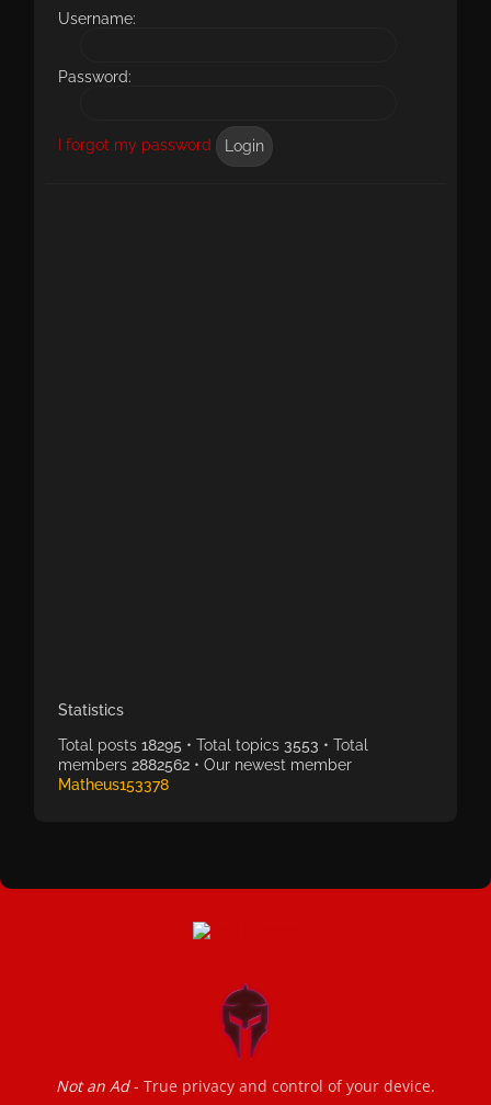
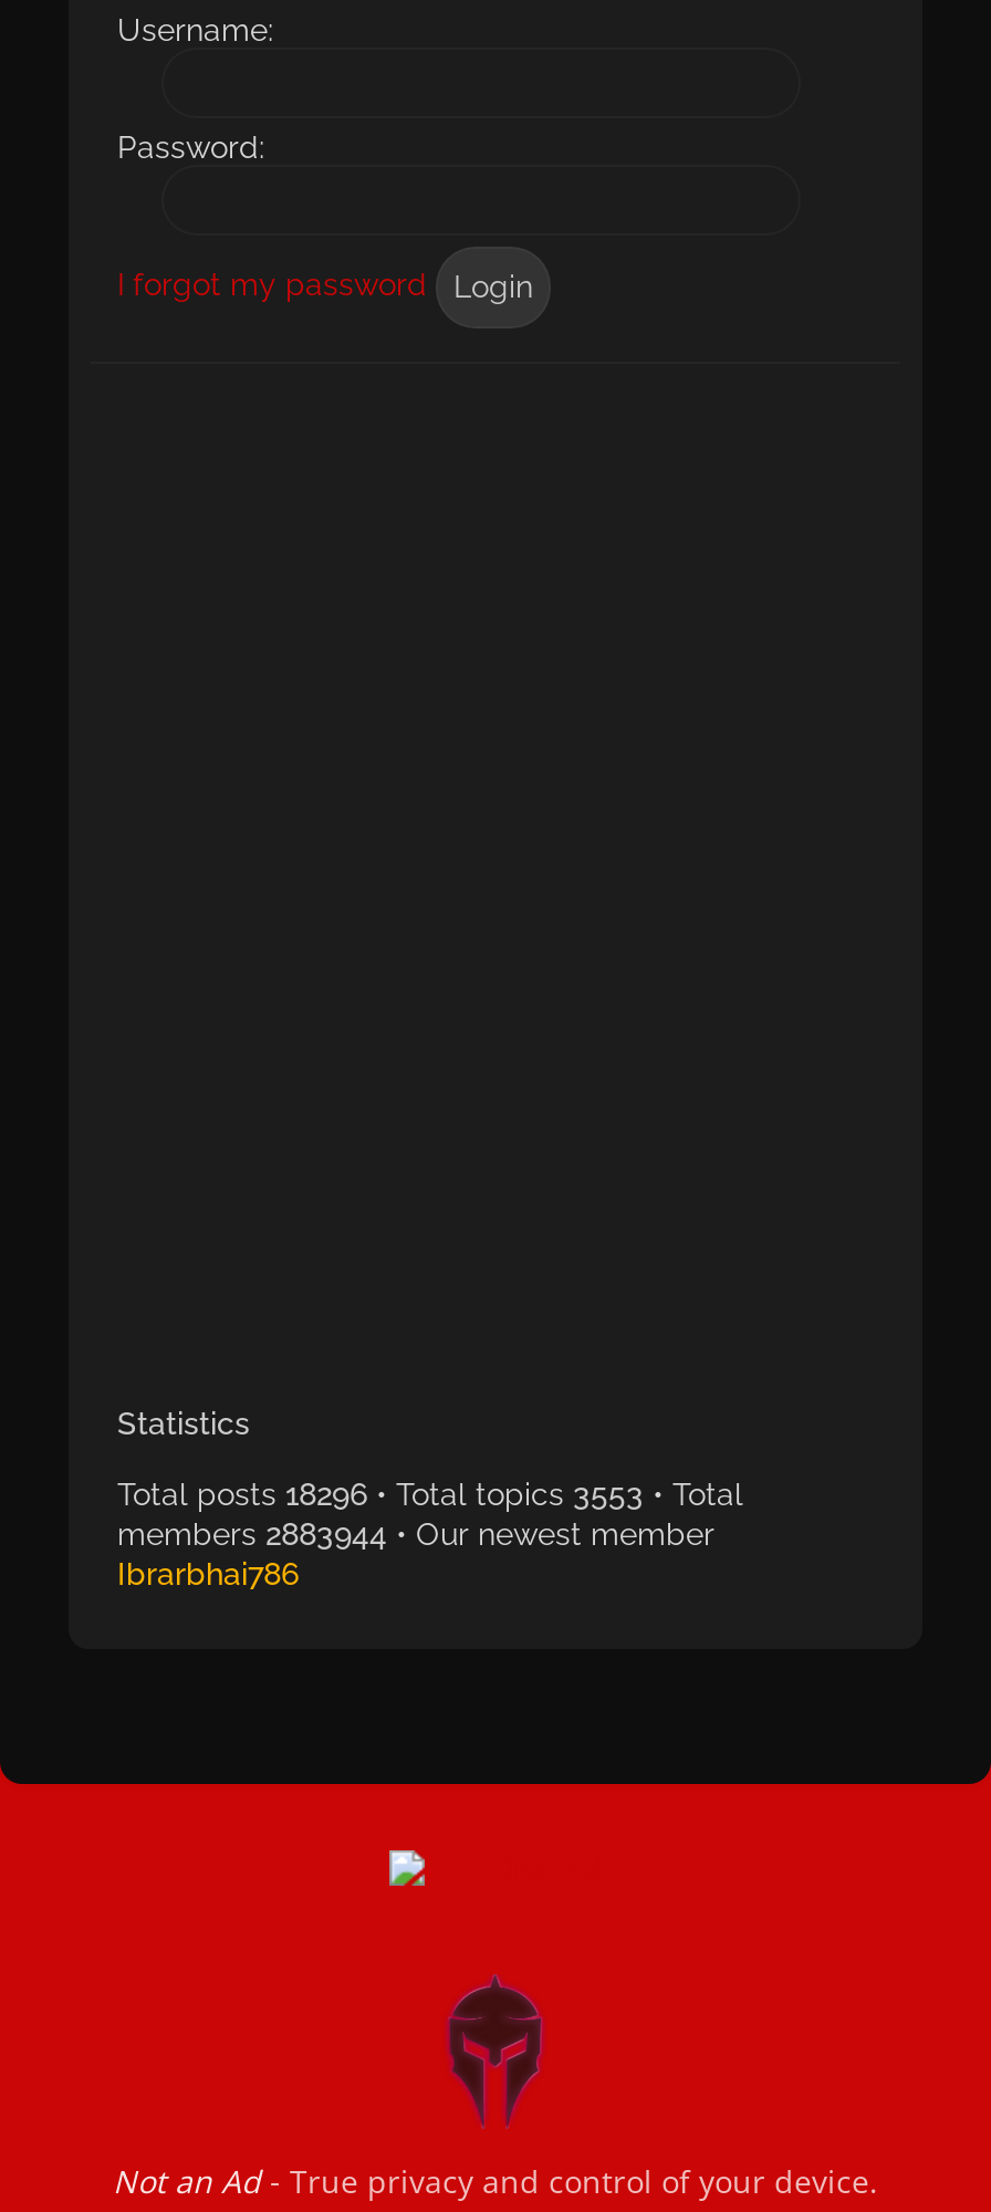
- Total posts 18295 • Total topics 3553 • Total
- members 2882562 • Our newest member
- Matheus153378
+ Total posts 18296 • Total topics 3553 • Total
+ members 2883944 • Our newest member
+ Ibrarbhai786
